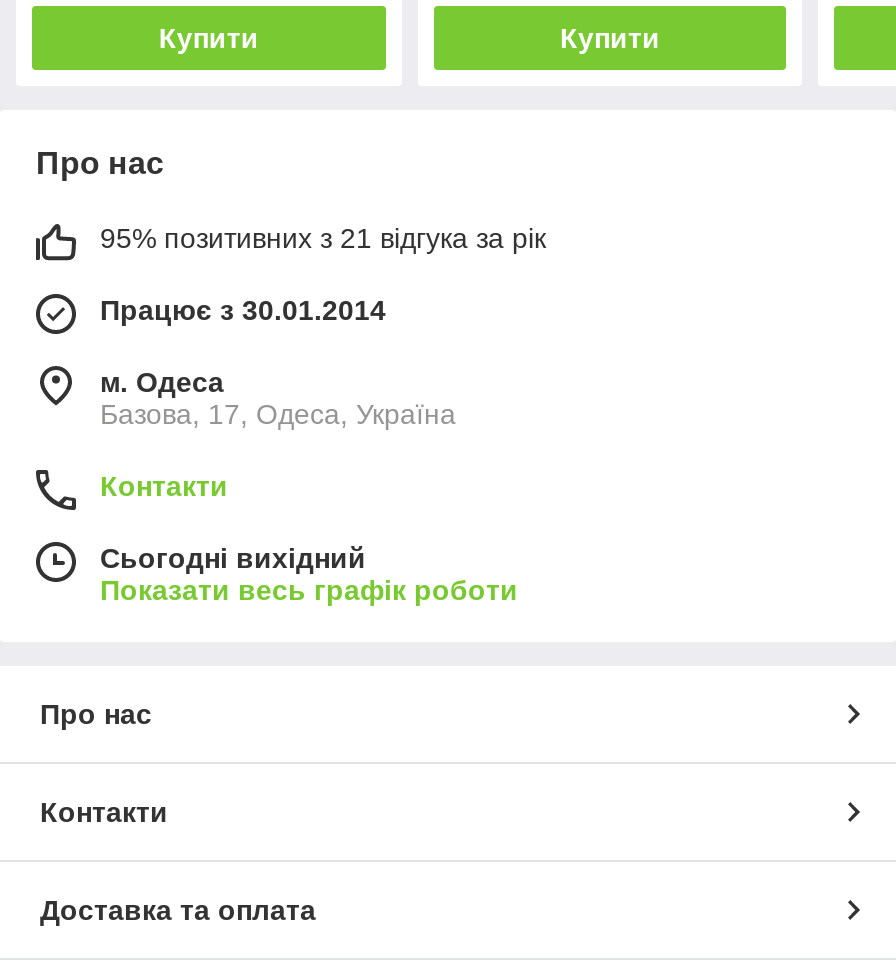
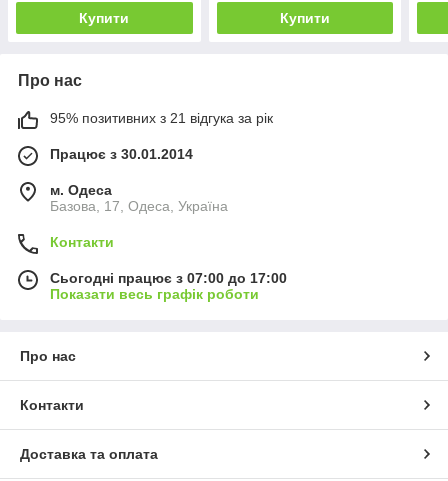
- Сьогодні вихідний
+ Сьогодні працює з 07:00 до 17:00
